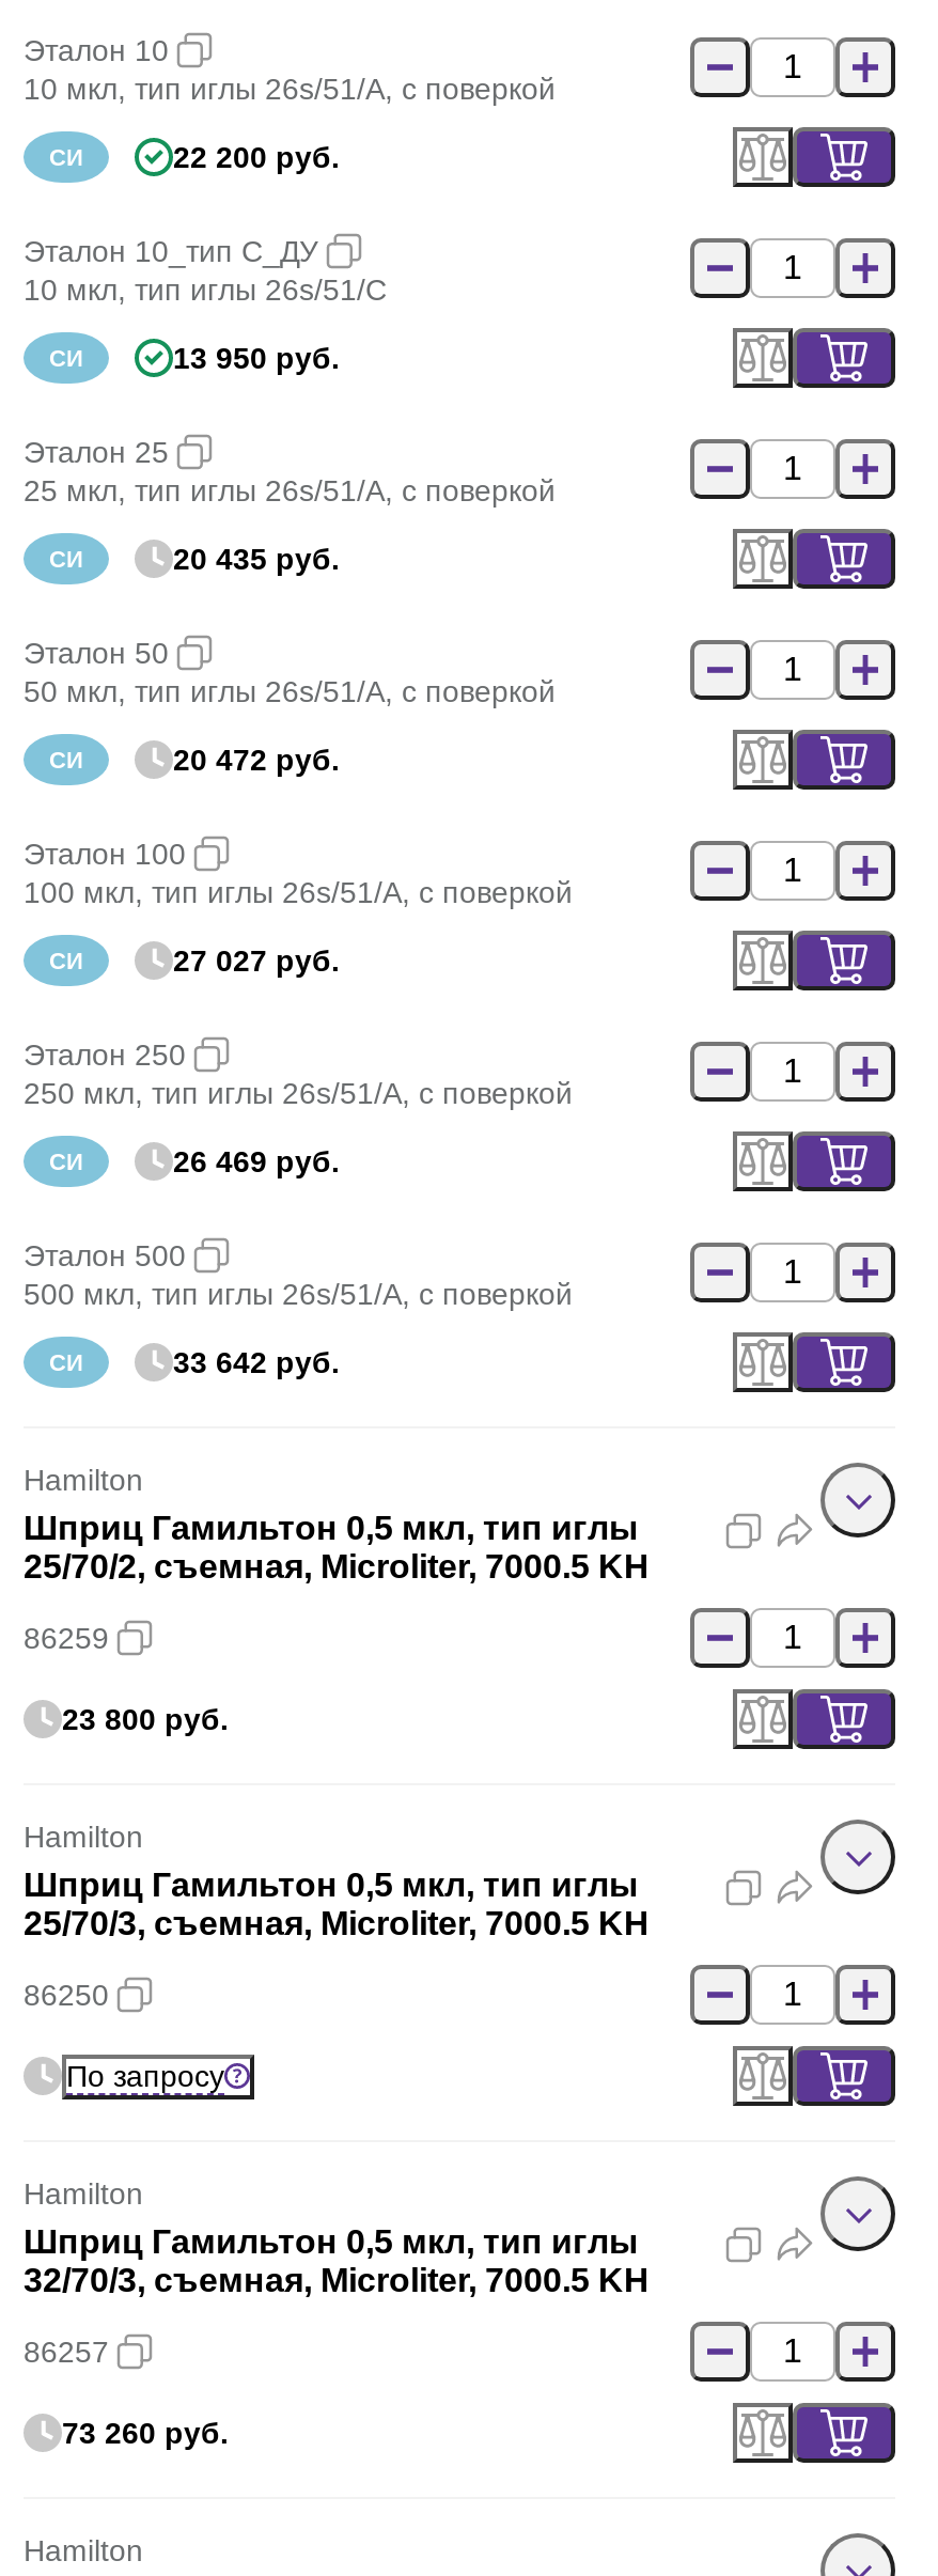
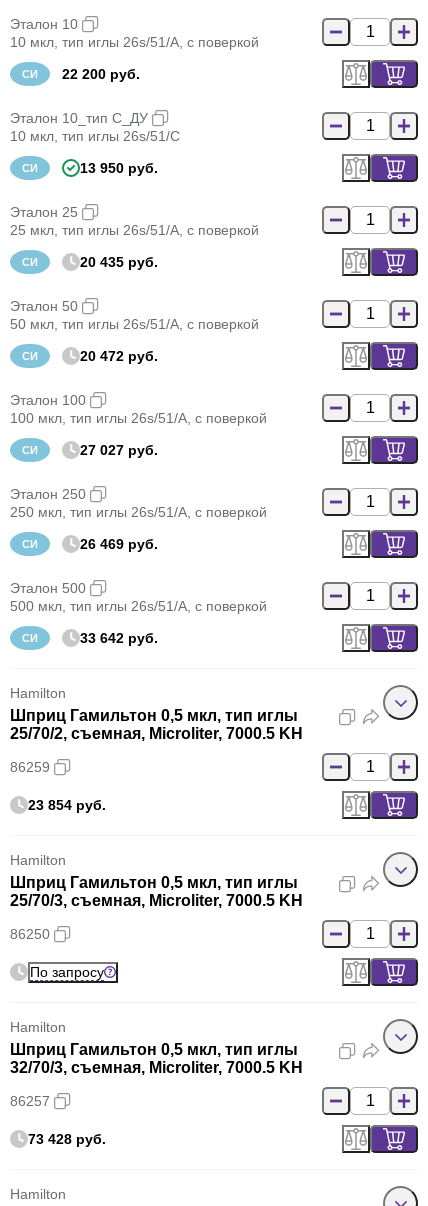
- 23 800 руб.
+ 23 854 руб.

- 73 260 руб.
+ 73 428 руб.
